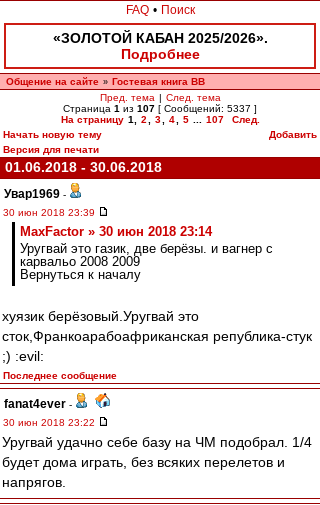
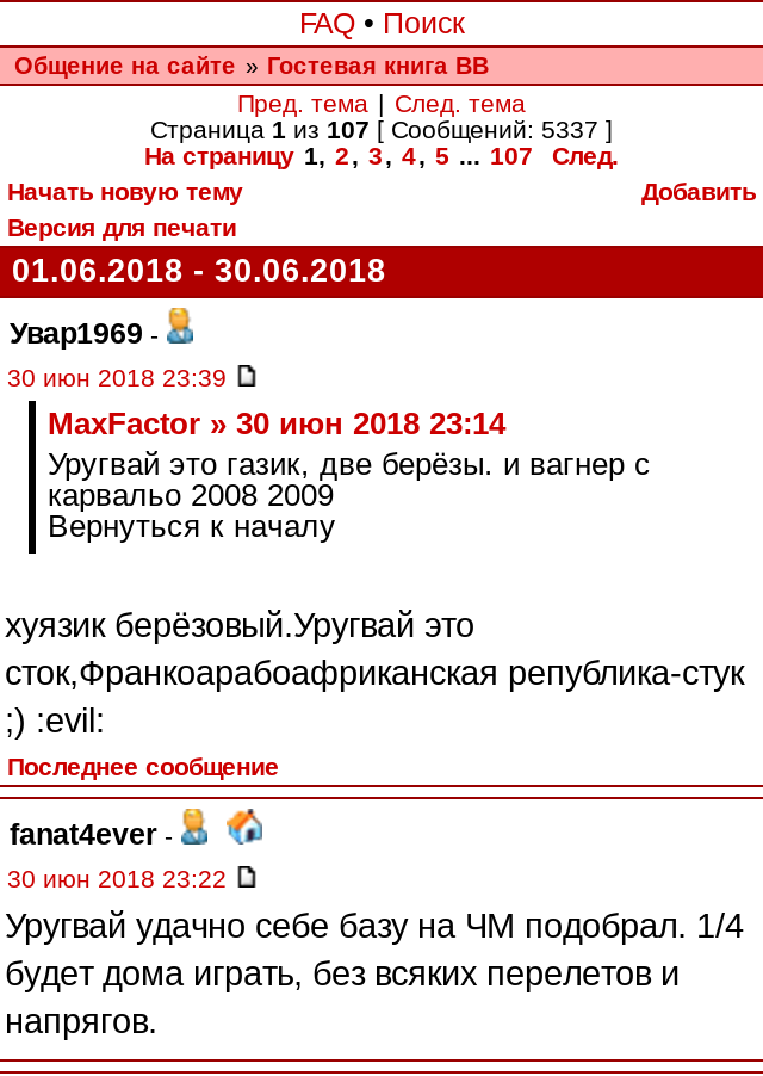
- «ЗОЛОТОЙ КАБАН 2025/2026».
- Подробнее
